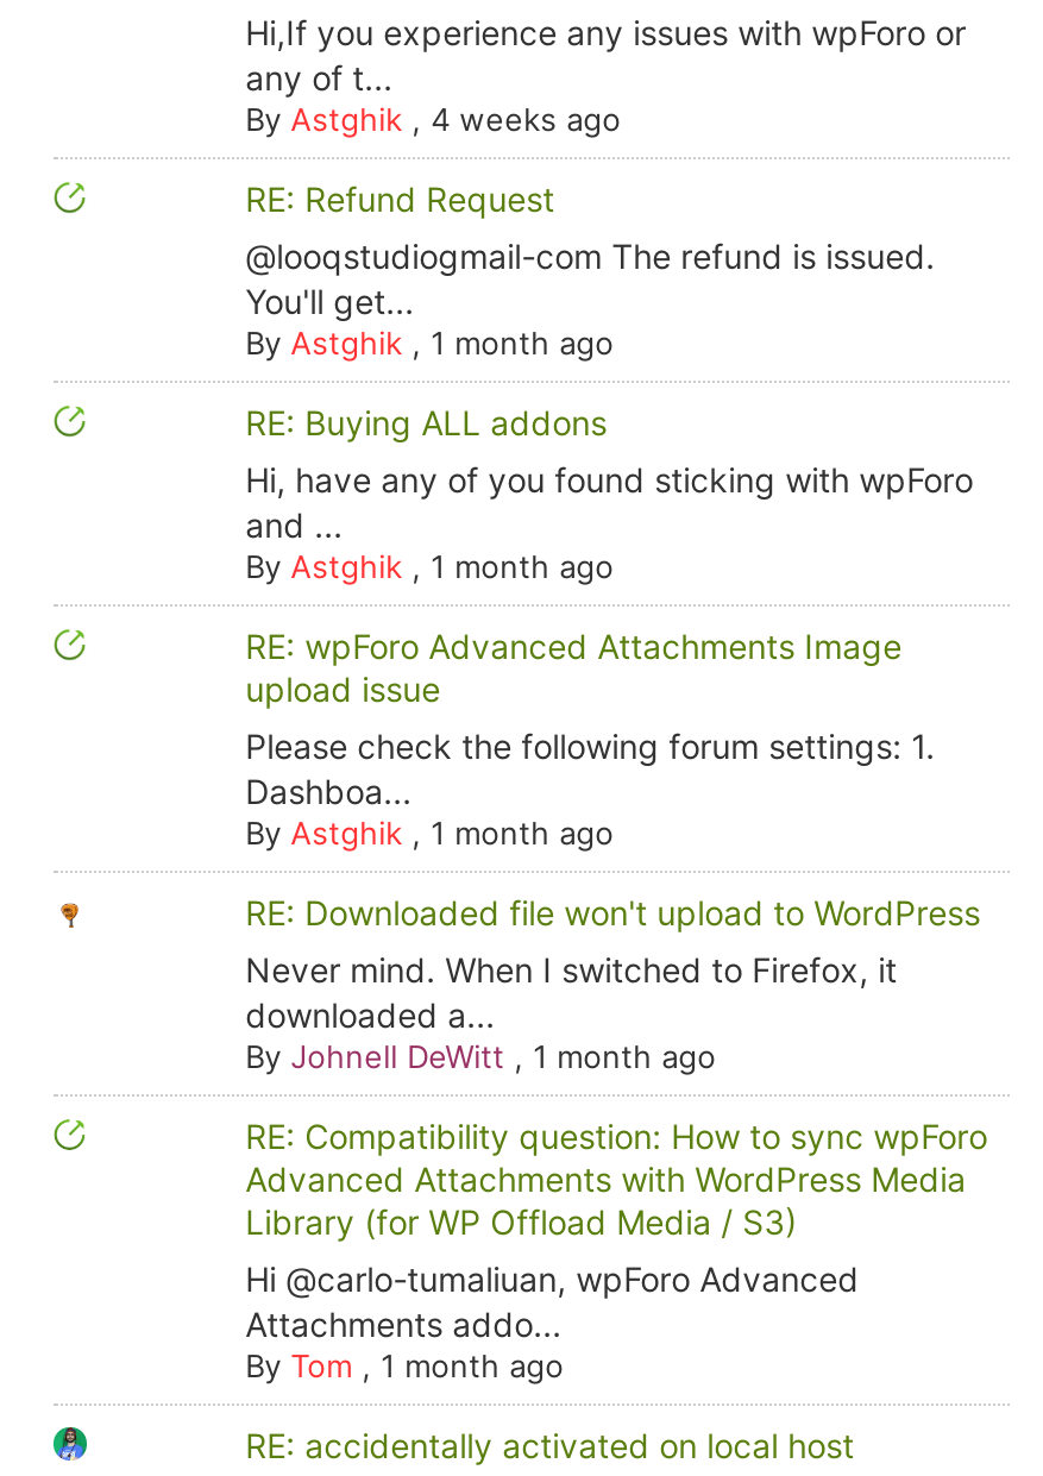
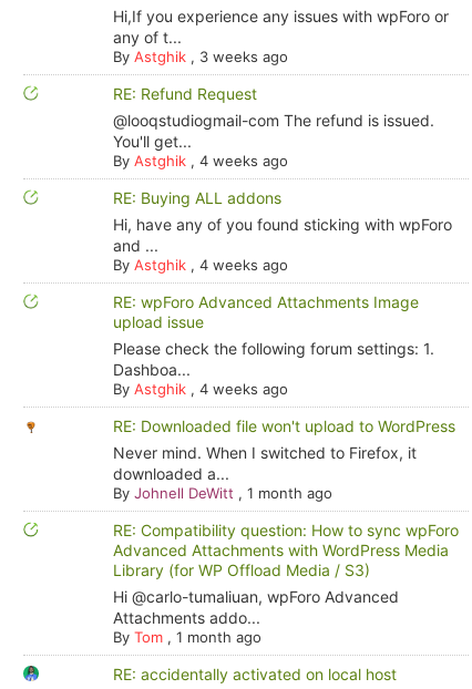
- ByAstghik, 4 weeks ago
+ ByAstghik, 3 weeks ago

- By Astghik, 1 month ago
+ By Astghik, 4 weeks ago

- By Astghik, 1 month ago
+ By Astghik, 4 weeks ago

- By Astghik, 1 month ago
+ By Astghik, 4 weeks ago
